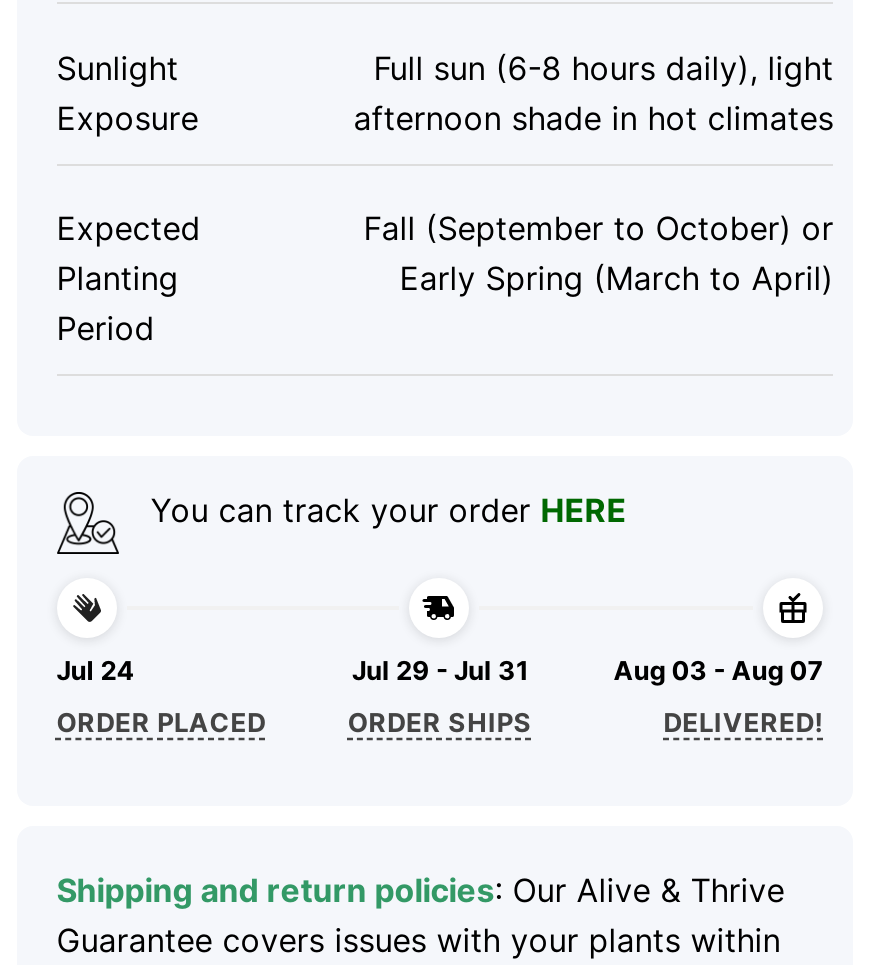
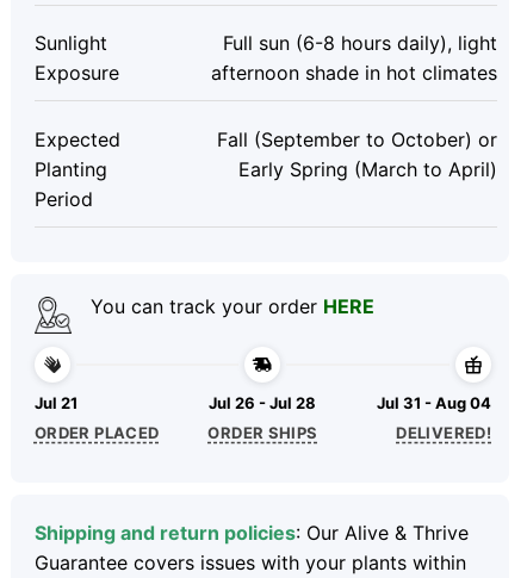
- Jul 24
+ Jul 21

- Jul 29 - Jul 31
+ Jul 26 - Jul 28

- Aug 03 - Aug 07
+ Jul 31 - Aug 04
